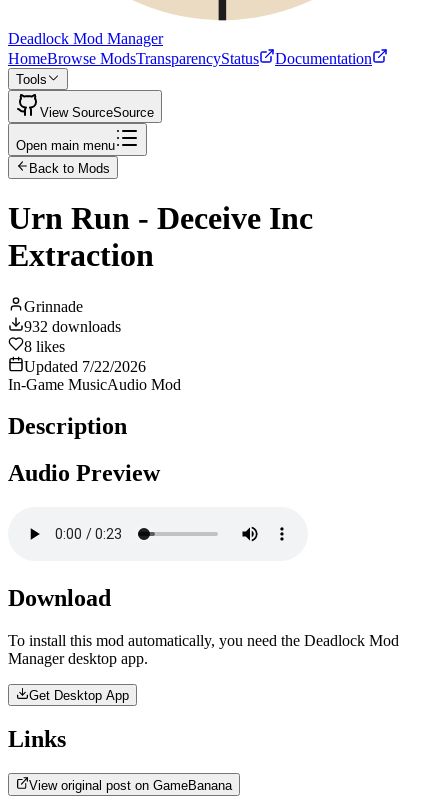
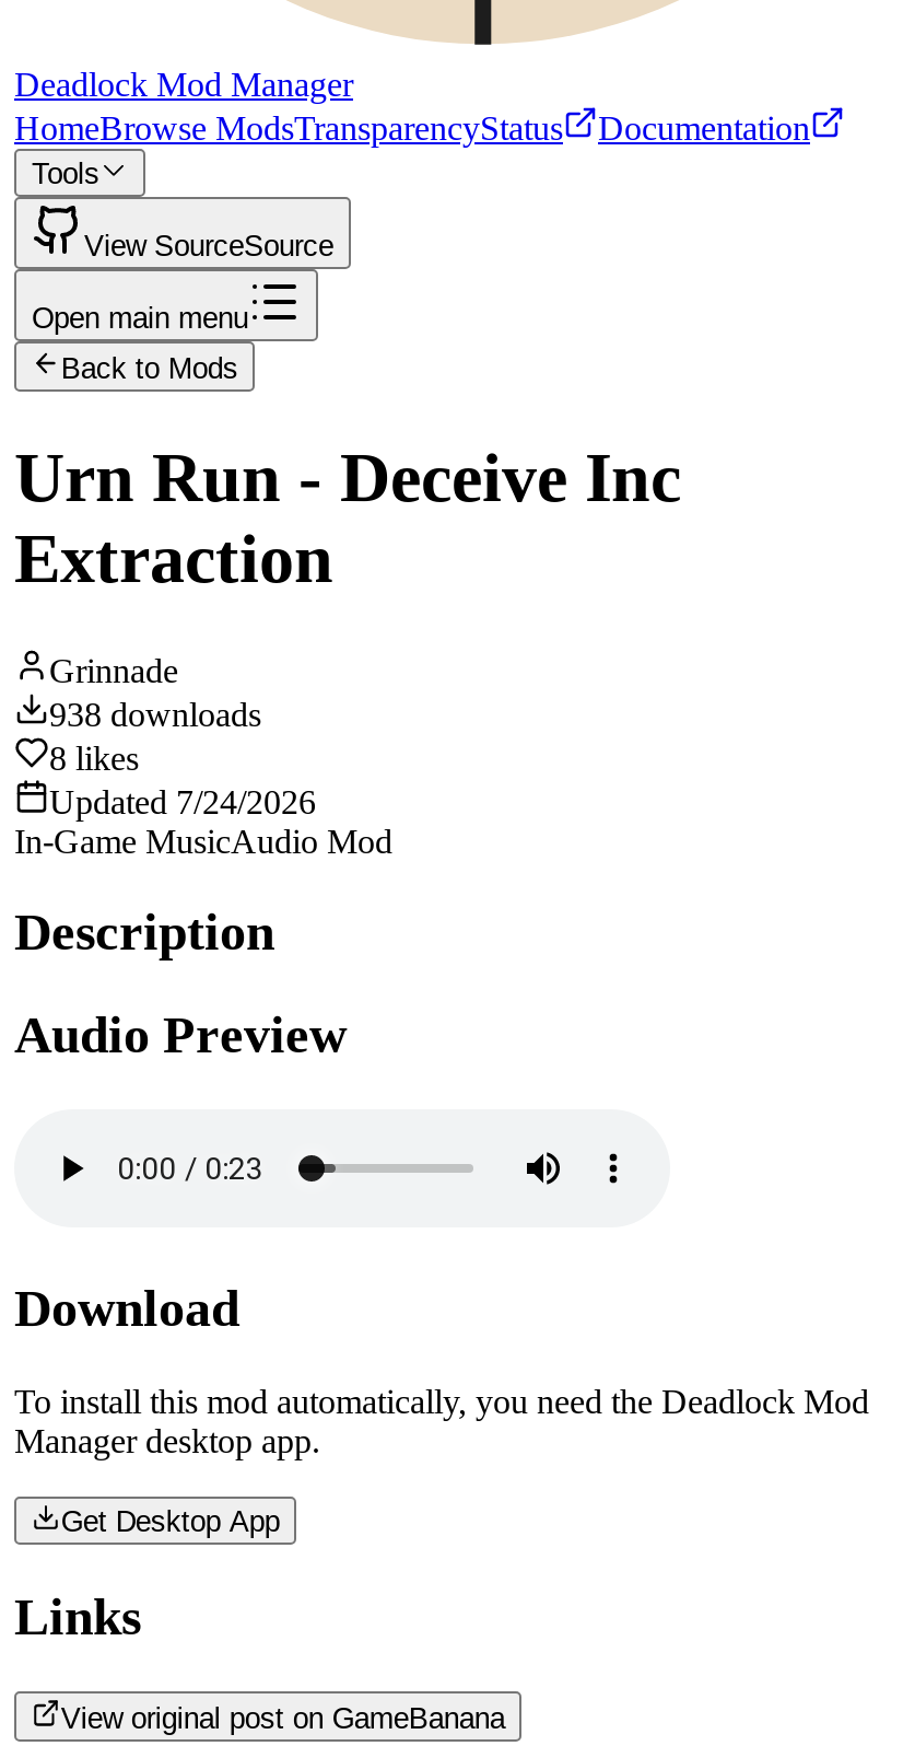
- 932 downloads
+ 938 downloads

- Updated 7/22/2026
+ Updated 7/24/2026
